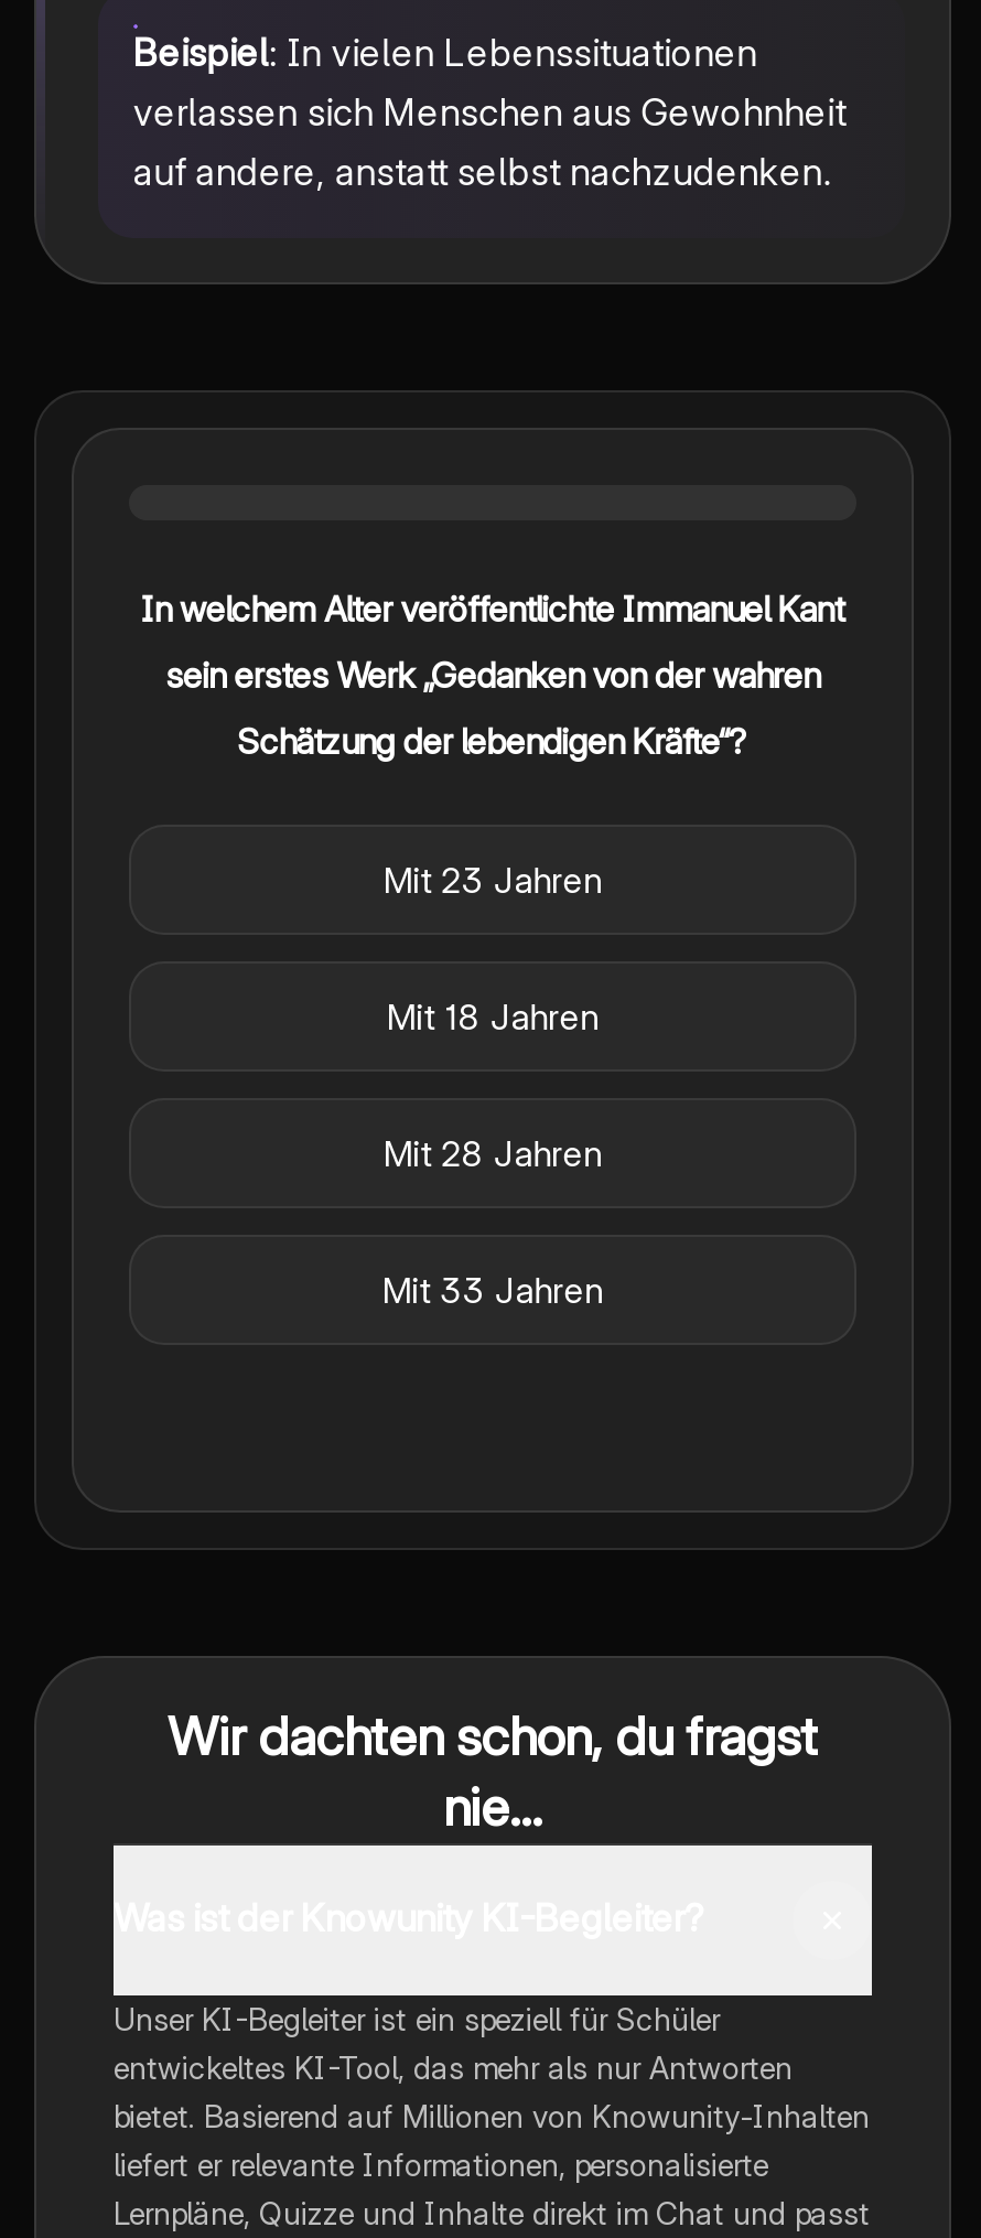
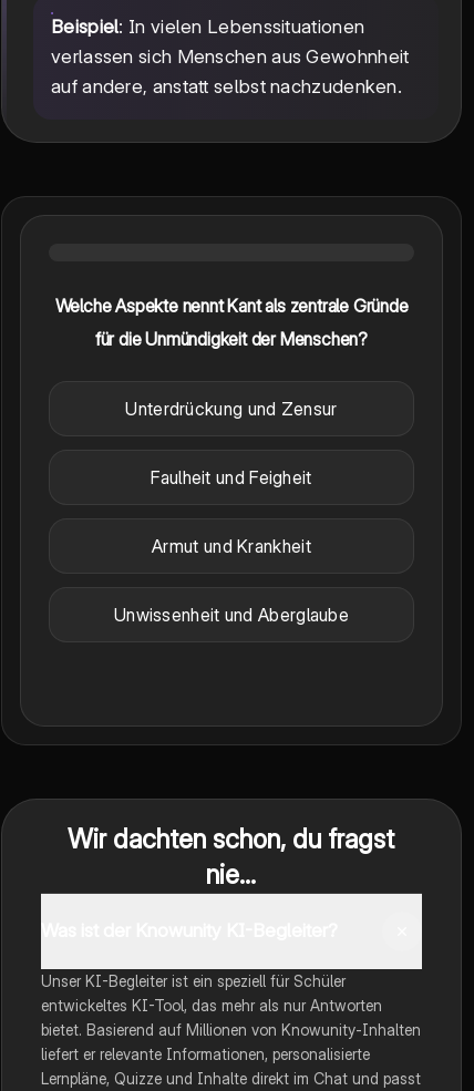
- In welchem Alter veröffentlichte Immanuel Kant
- sein erstes Werk „Gedanken von der wahren
- Schätzung der lebendigen Kräfte“?
- Mit 23 Jahren
- Mit 18 Jahren
- Mit 28 Jahren
- Mit 33 Jahren
+ Welche Aspekte nennt Kant als zentrale Gründe
+ für die Unmündigkeit der Menschen?
+ Unterdrückung und Zensur
+ Faulheit und Feigheit
+ Armut und Krankheit
+ Unwissenheit und Aberglaube
